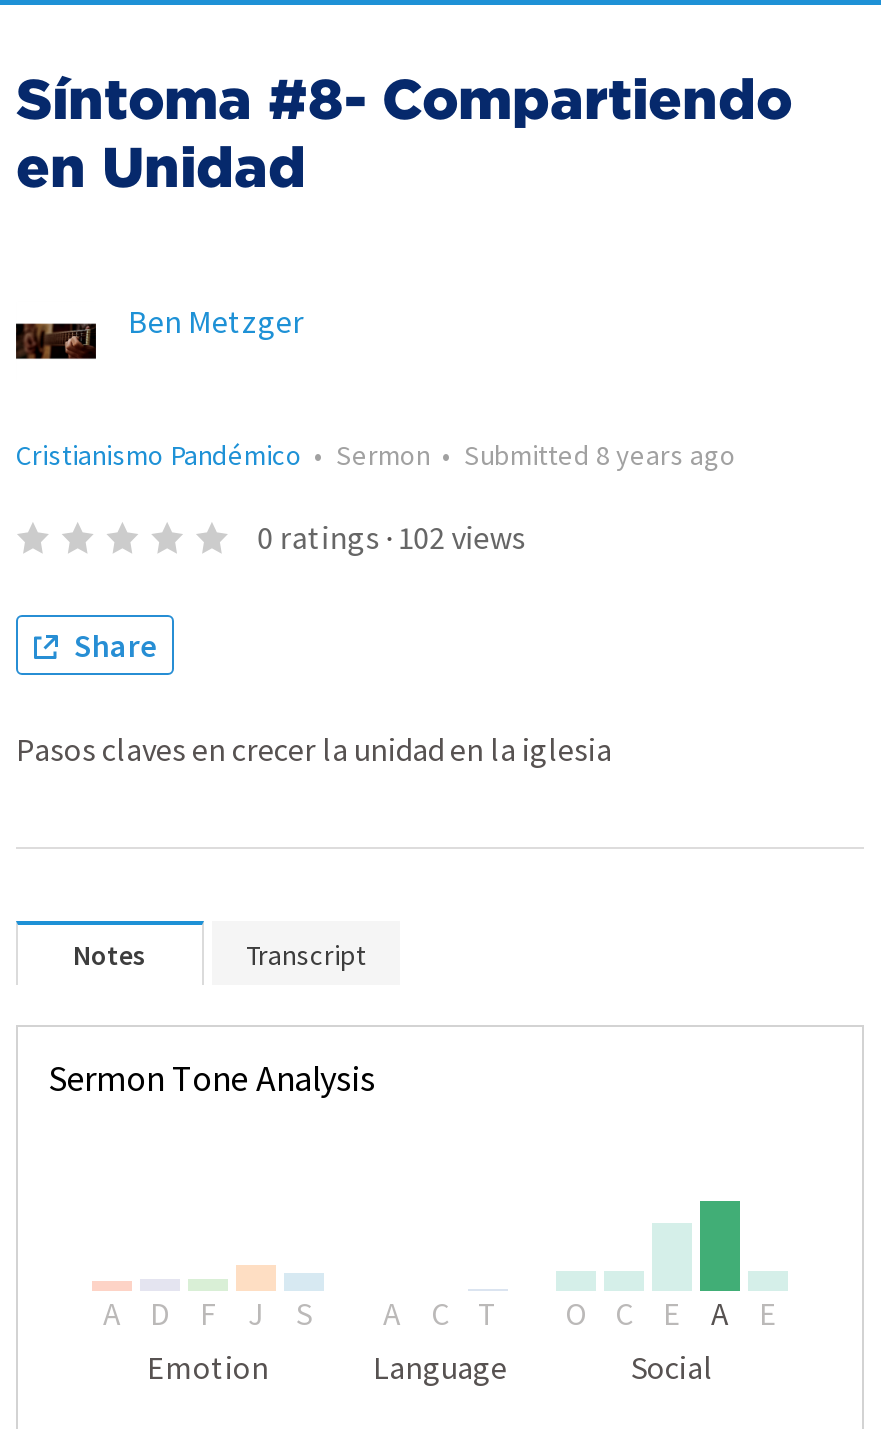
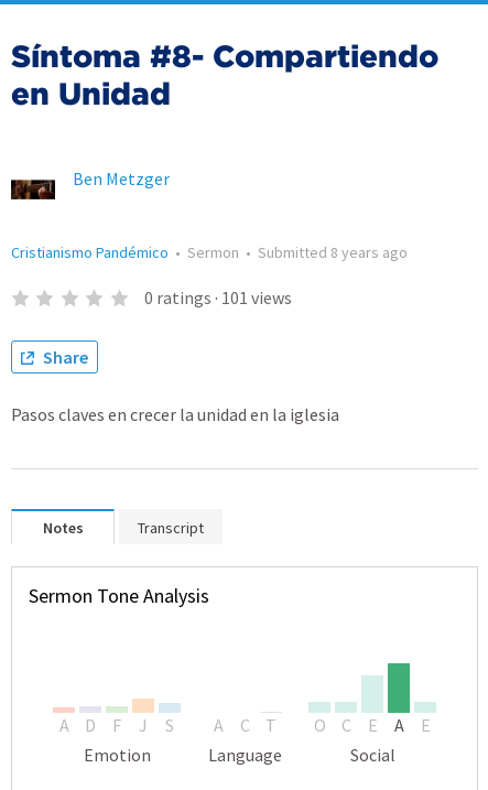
- 0 ratings · 102 views
+ 0 ratings · 101 views
